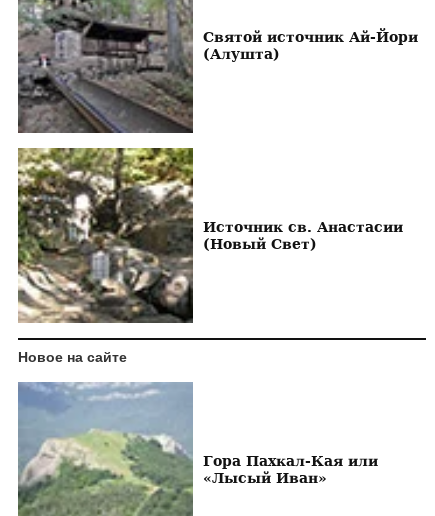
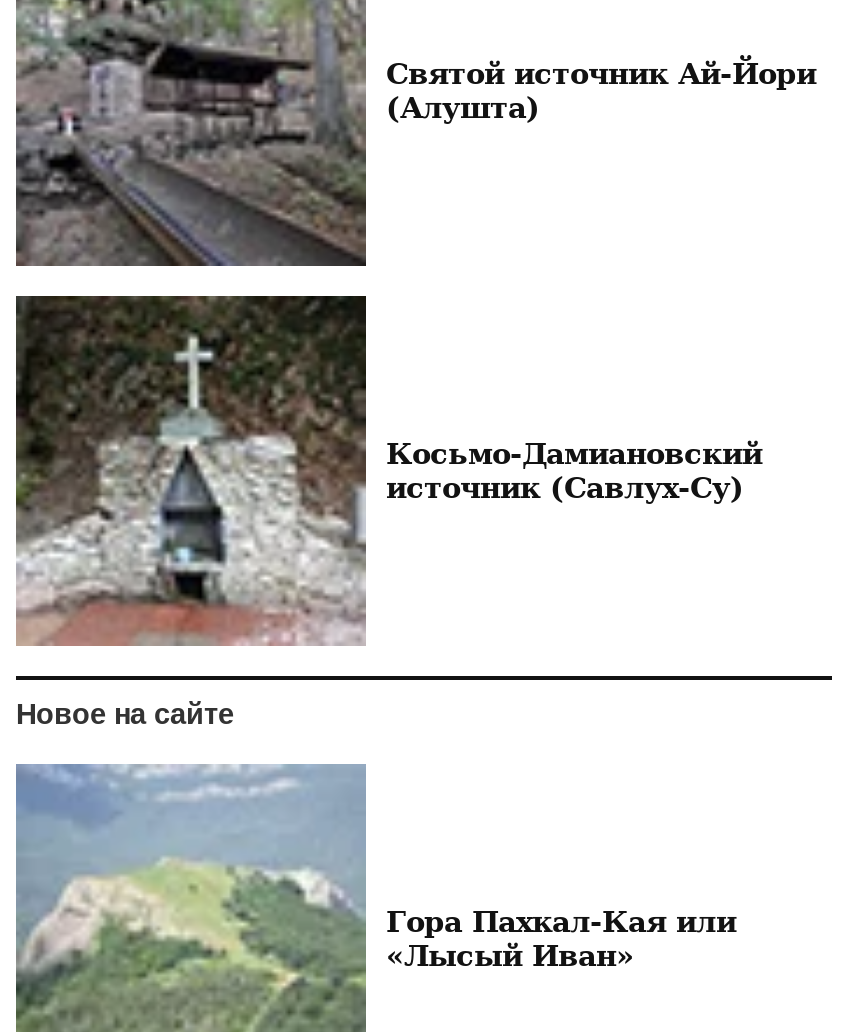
- [image]
- Источник св. Анастасии
- (Новый Свет)
+ [image]
+ Косьмо-Дамиановский
+ источник (Савлух-Су)
